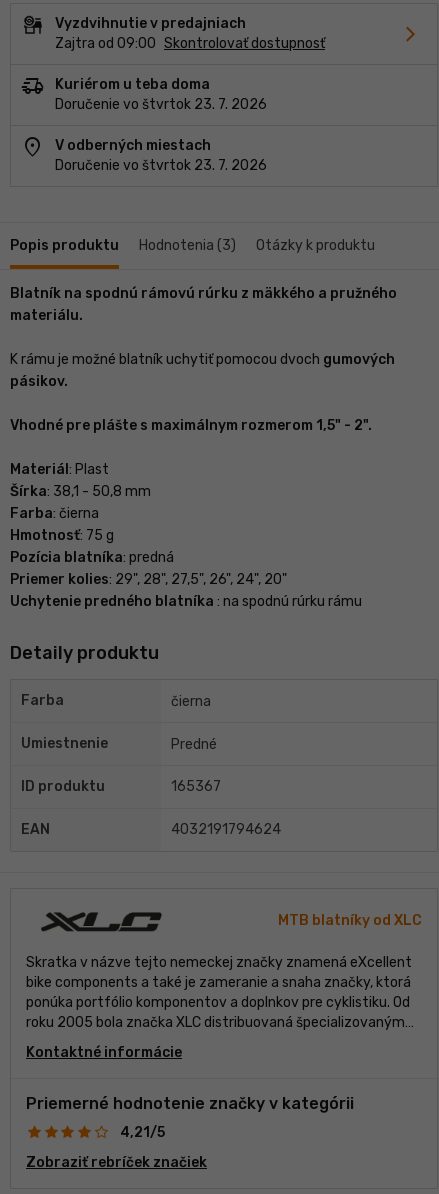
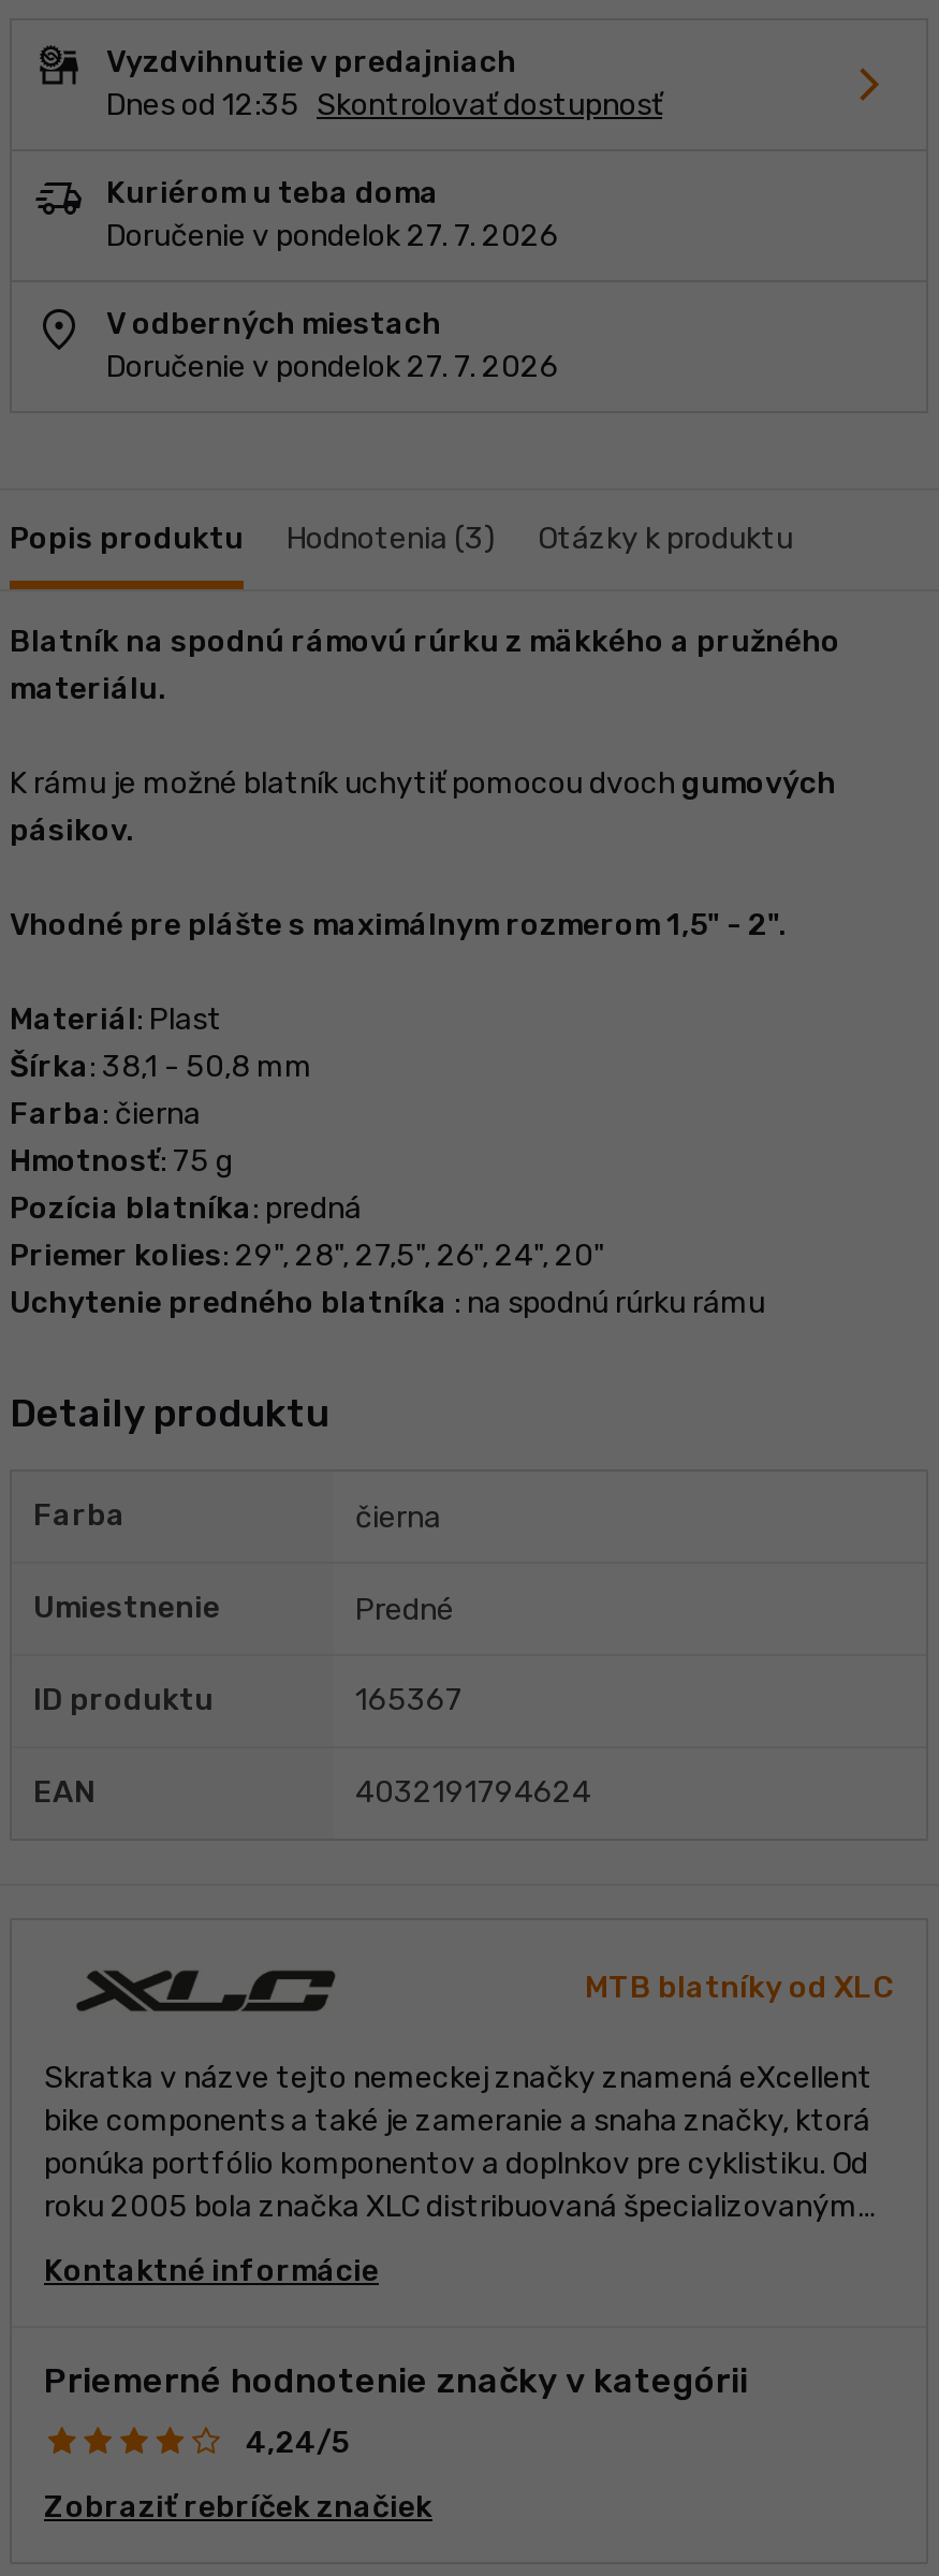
- Zajtra od 09:00 Skontrolovať dostupnosť
+ Dnes od 12:35 Skontrolovať dostupnosť

- Doručenie vo štvrtok 23. 7. 2026
+ Doručenie v pondelok 27. 7. 2026

- Doručenie vo štvrtok 23. 7. 2026
+ Doručenie v pondelok 27. 7. 2026

- 4,21/5
+ 4,24/5
